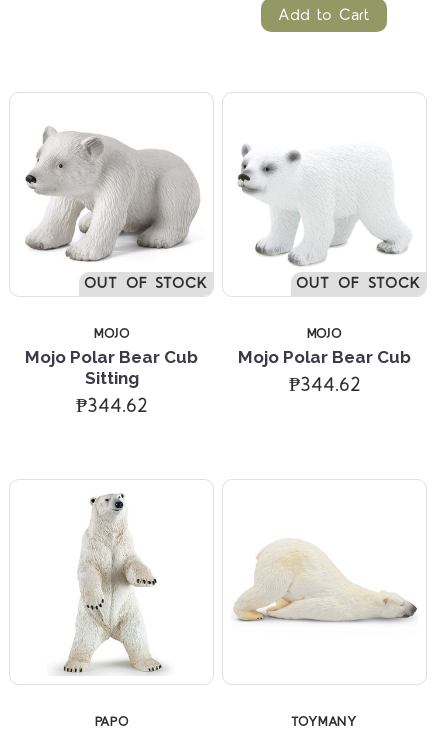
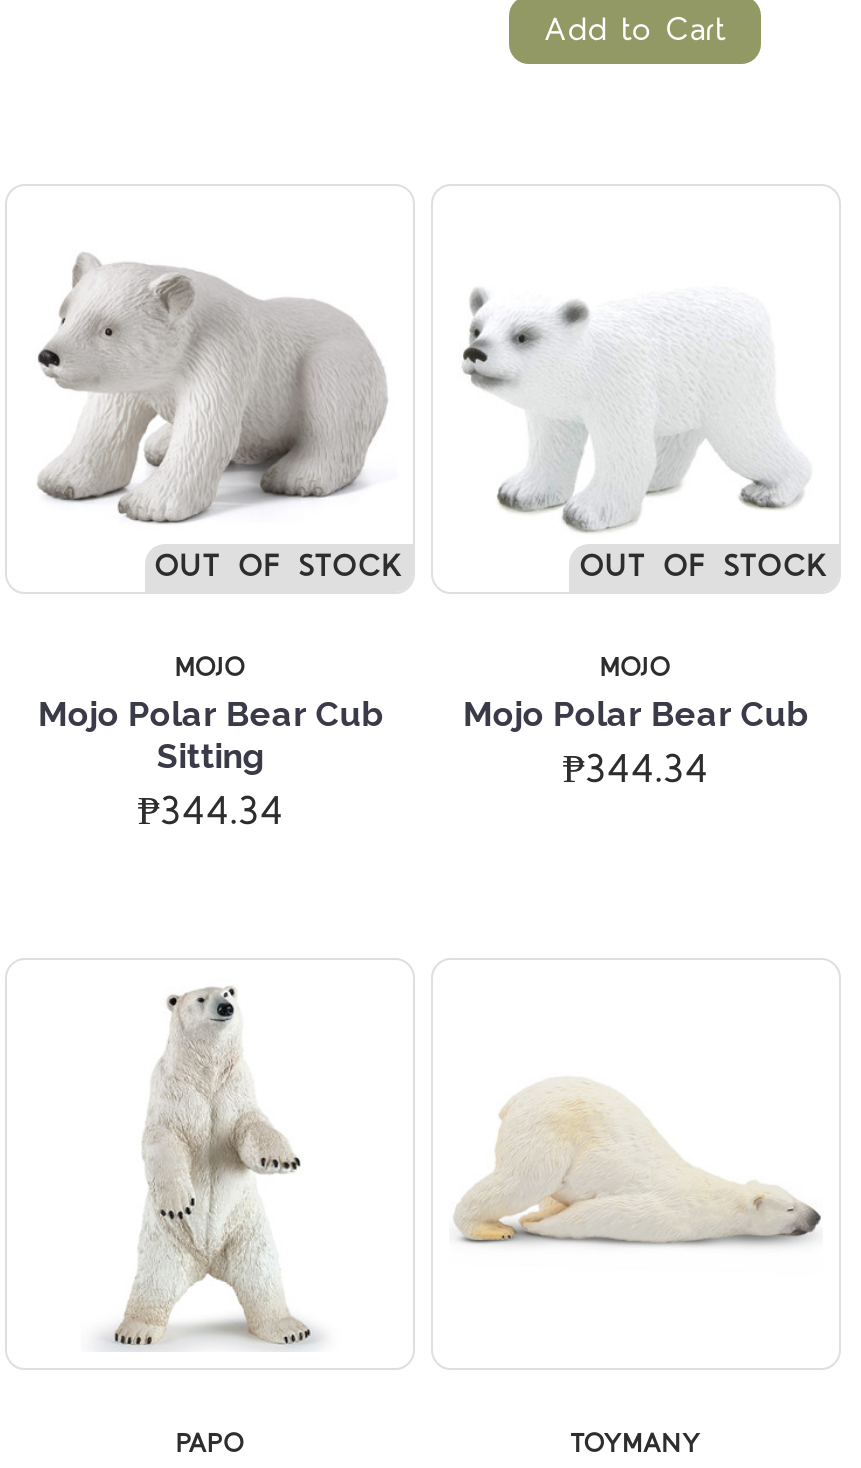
- ₱344.62
+ ₱344.34

- ₱344.62
+ ₱344.34
